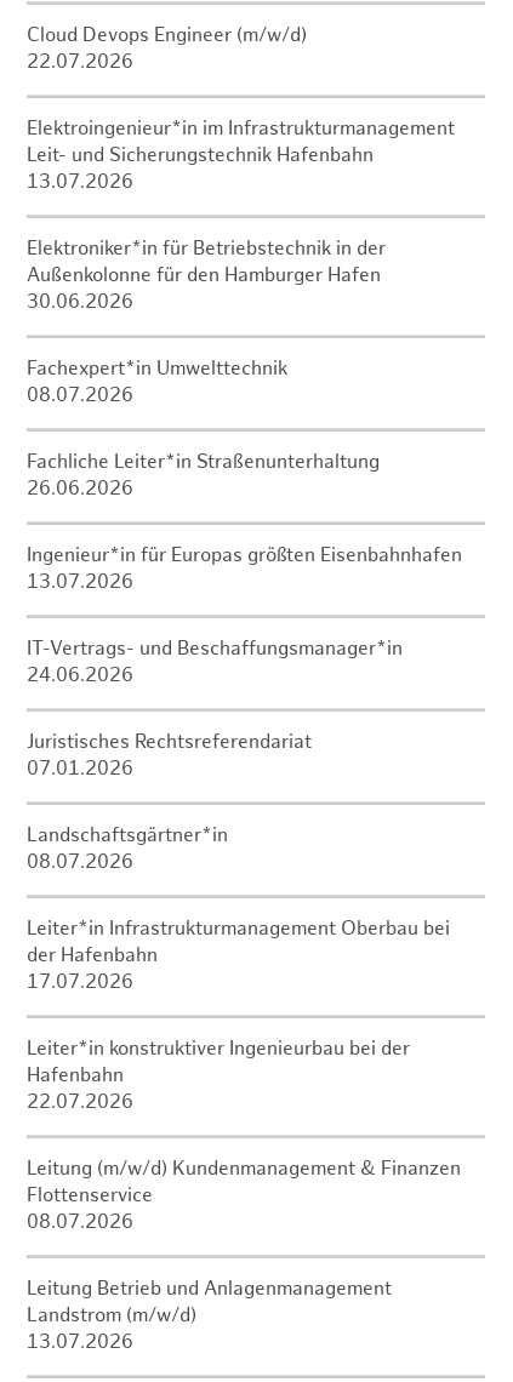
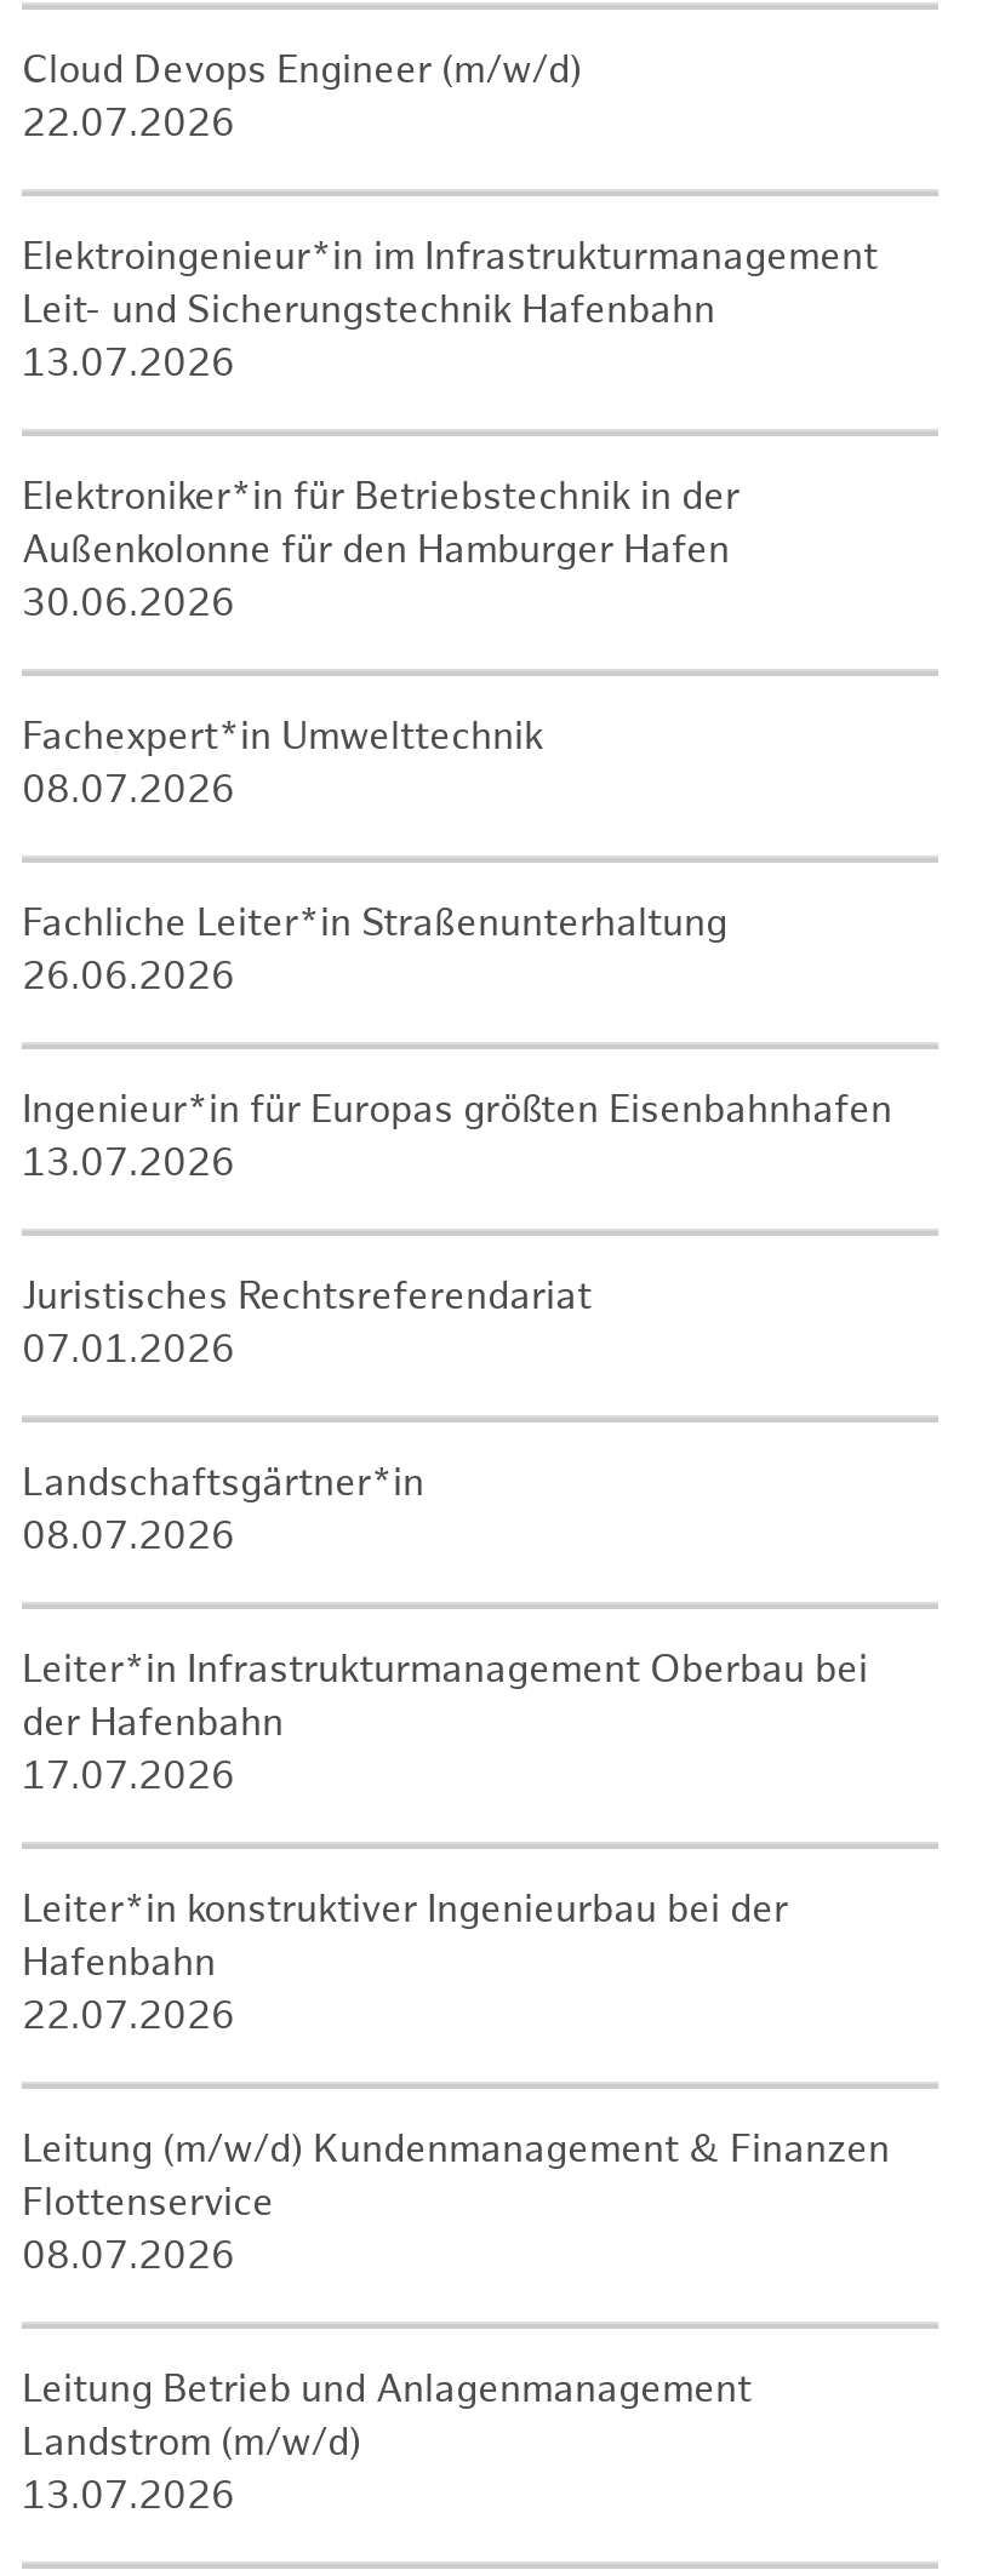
- IT-Vertrags- und Beschaffungsmanager*in
- 24.06.2026
